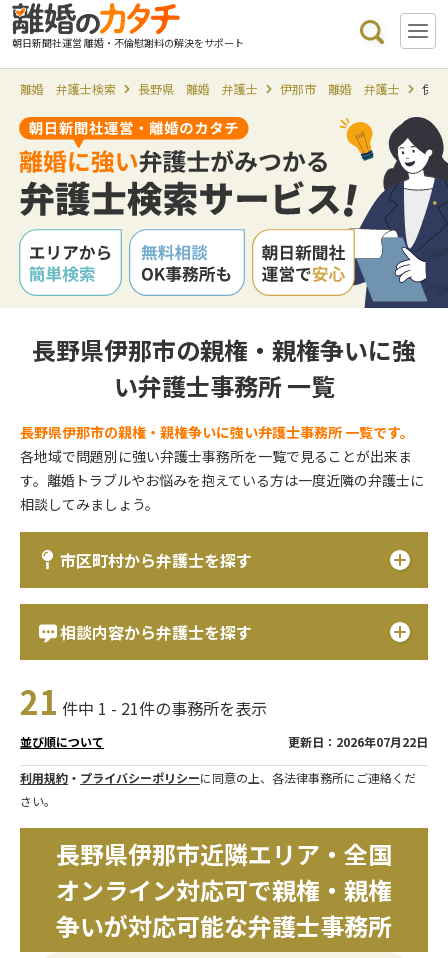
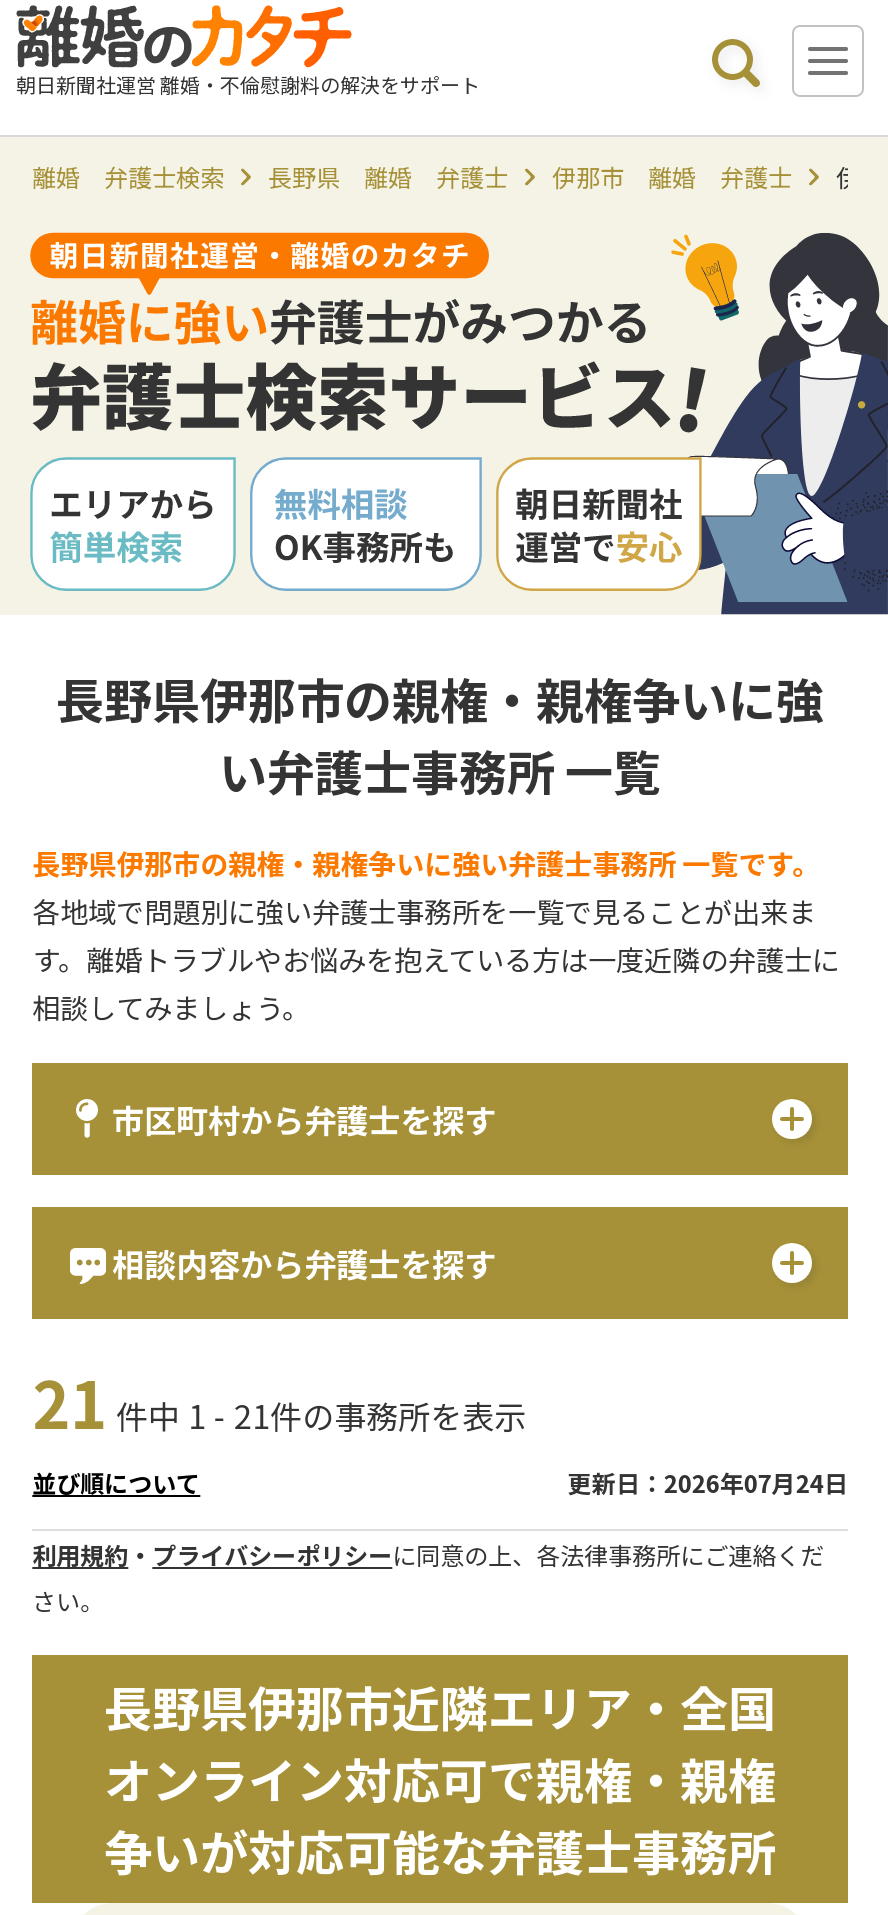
- 更新日：2026年07月22日
+ 更新日：2026年07月24日
